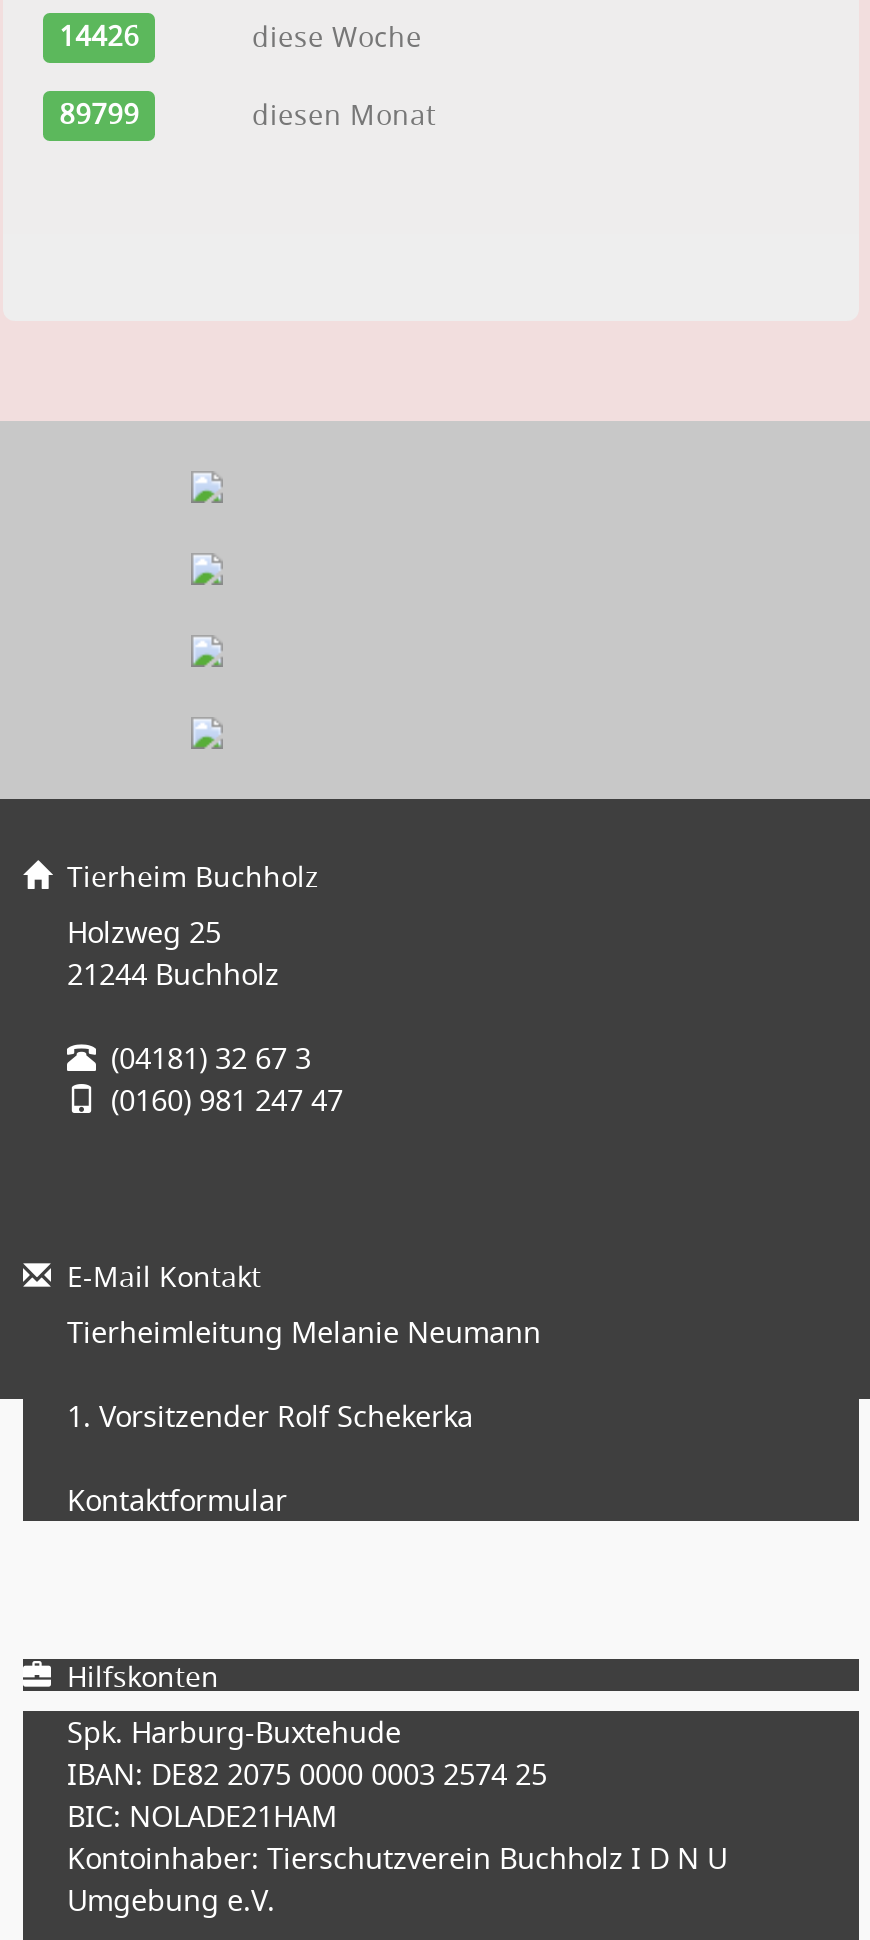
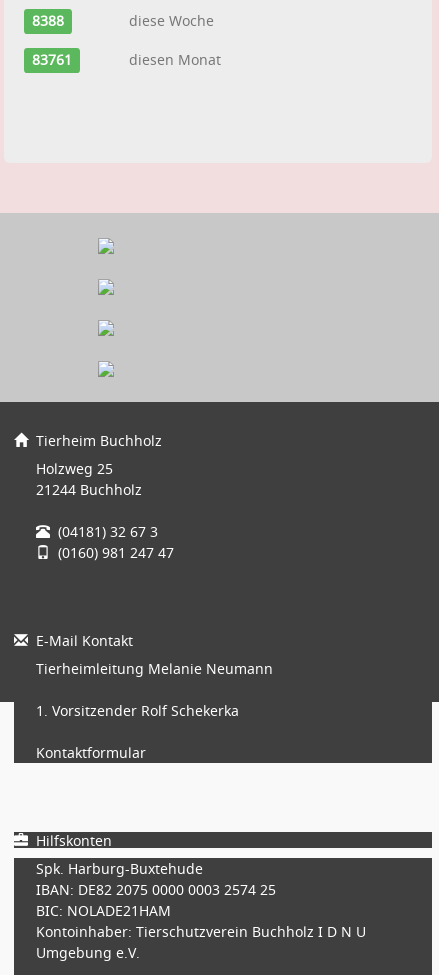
- 14426
+ 8388

- 89799
+ 83761
